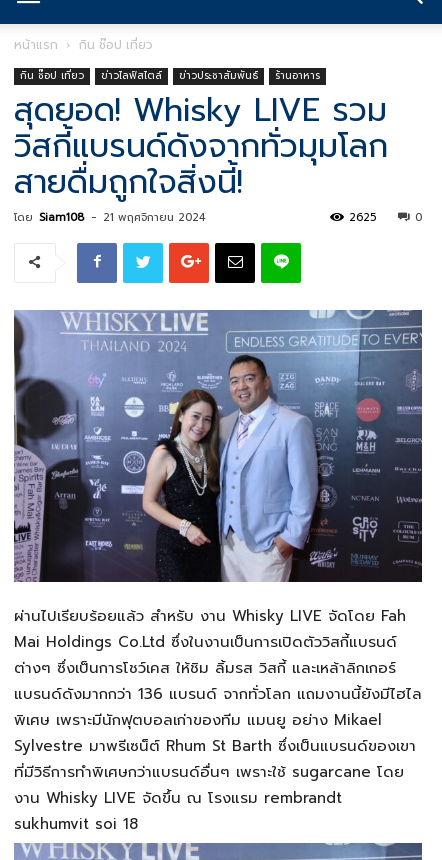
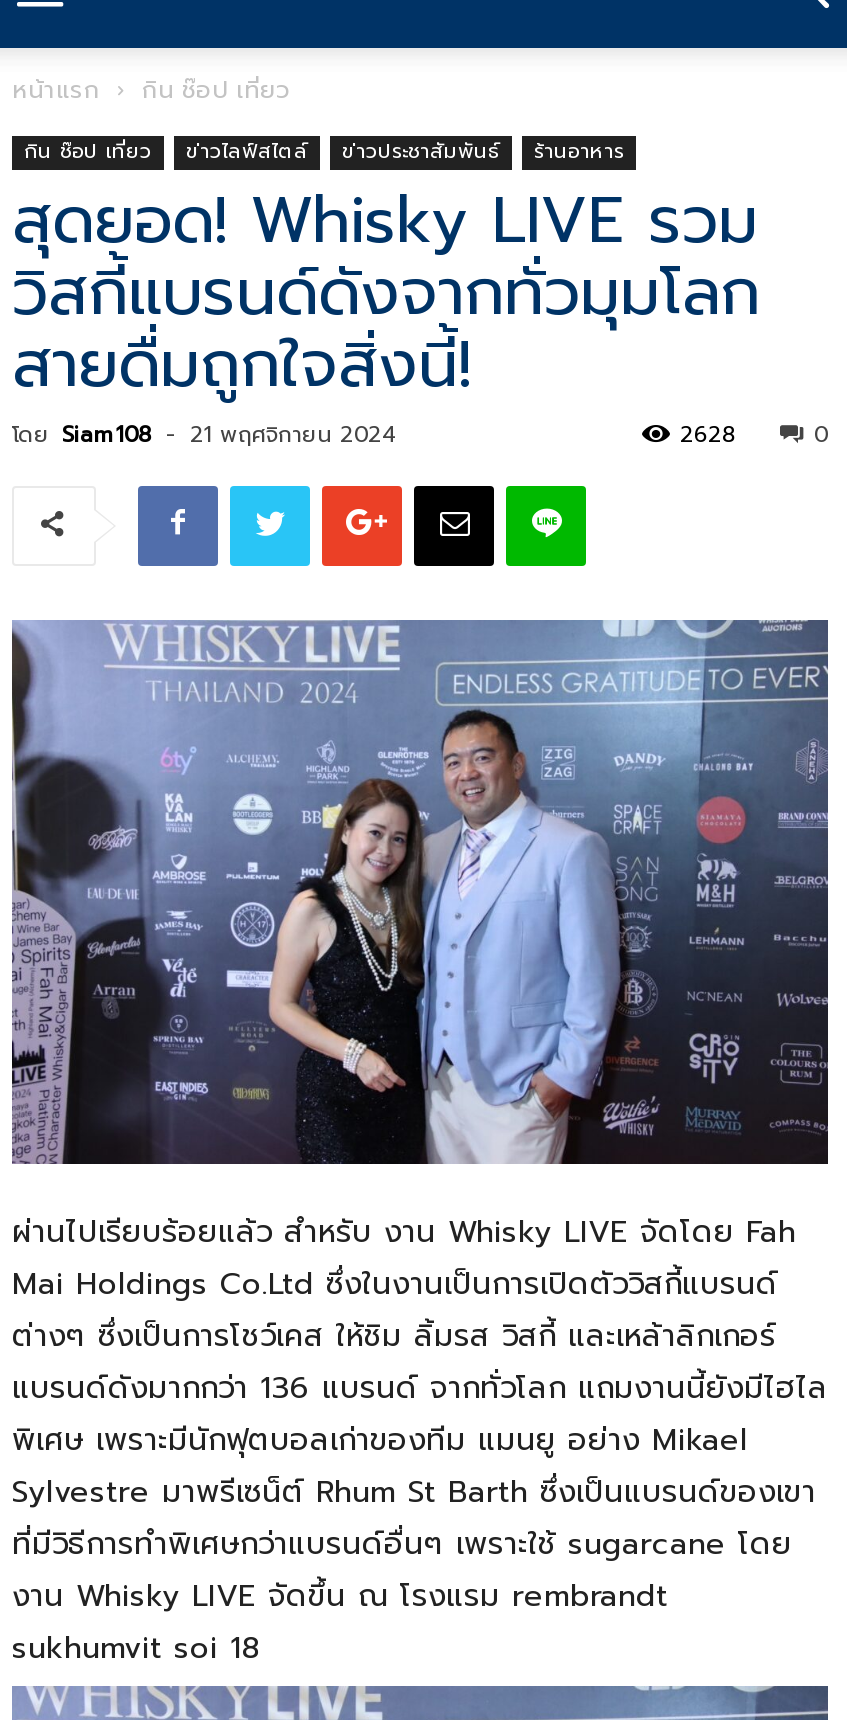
- 2625
+ 2628
